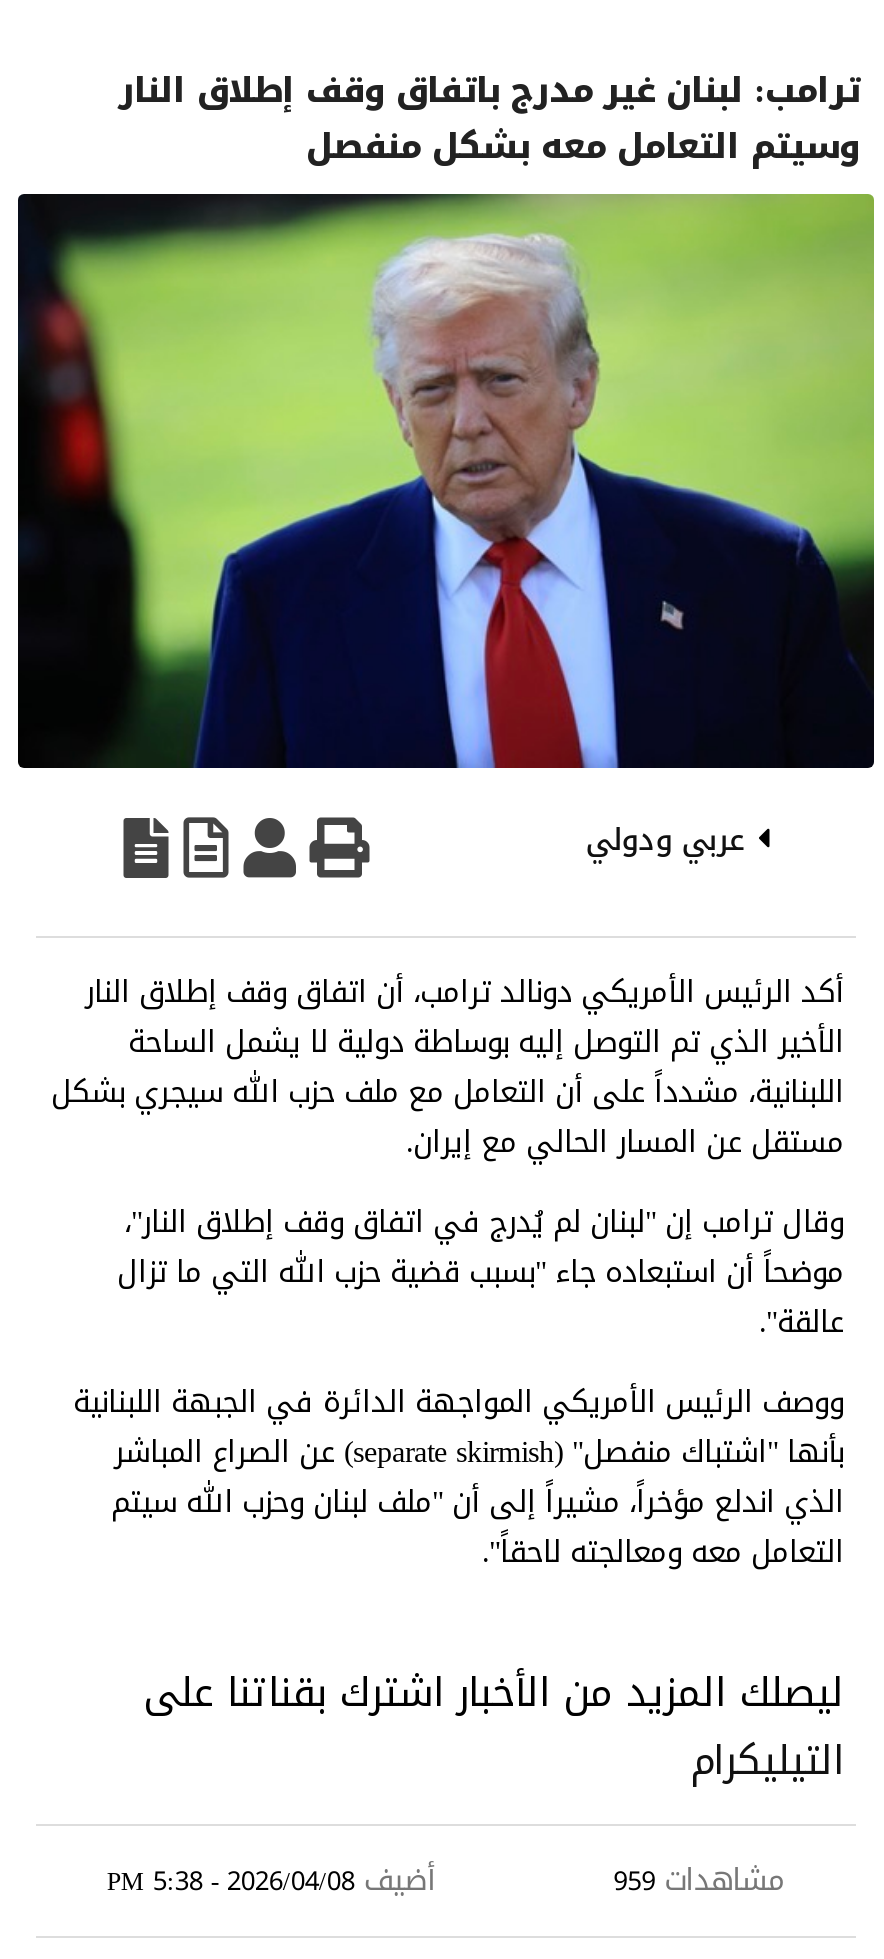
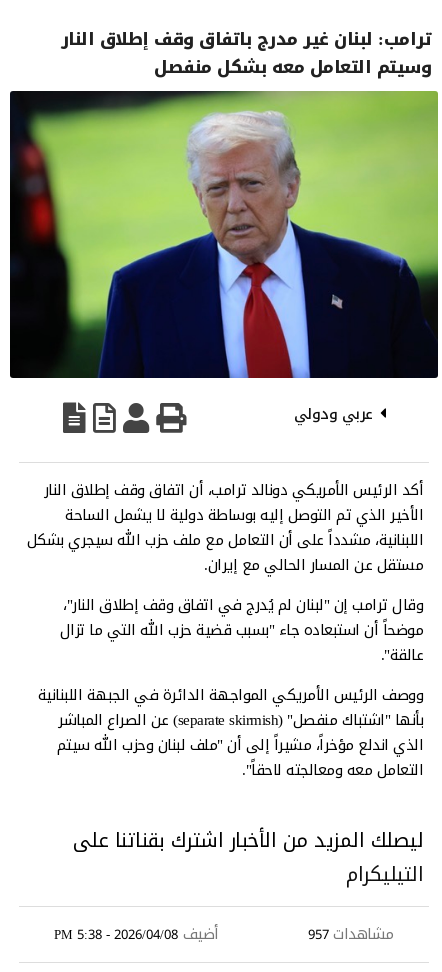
- مشاهدات 959
+ مشاهدات 957
